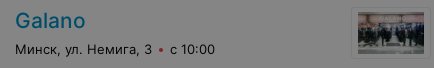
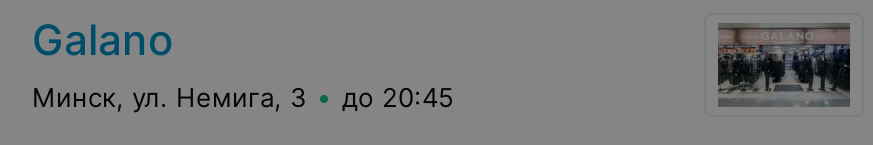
- Минск, ул. Немига, 3 с 10:00
+ Минск, ул. Немига, 3 до 20:45
